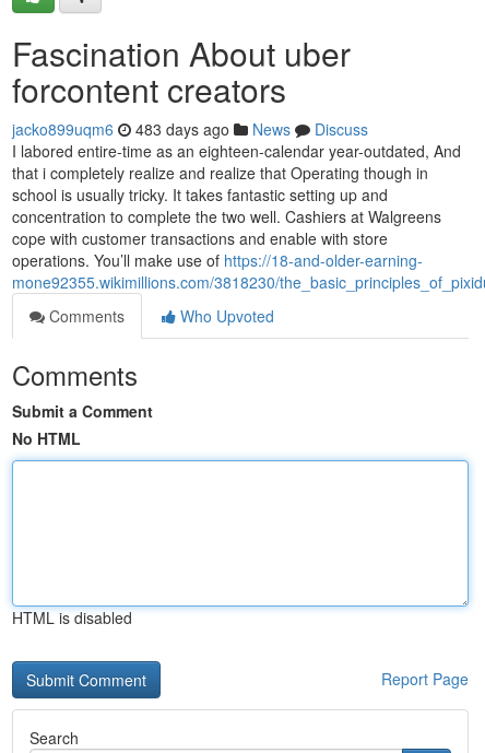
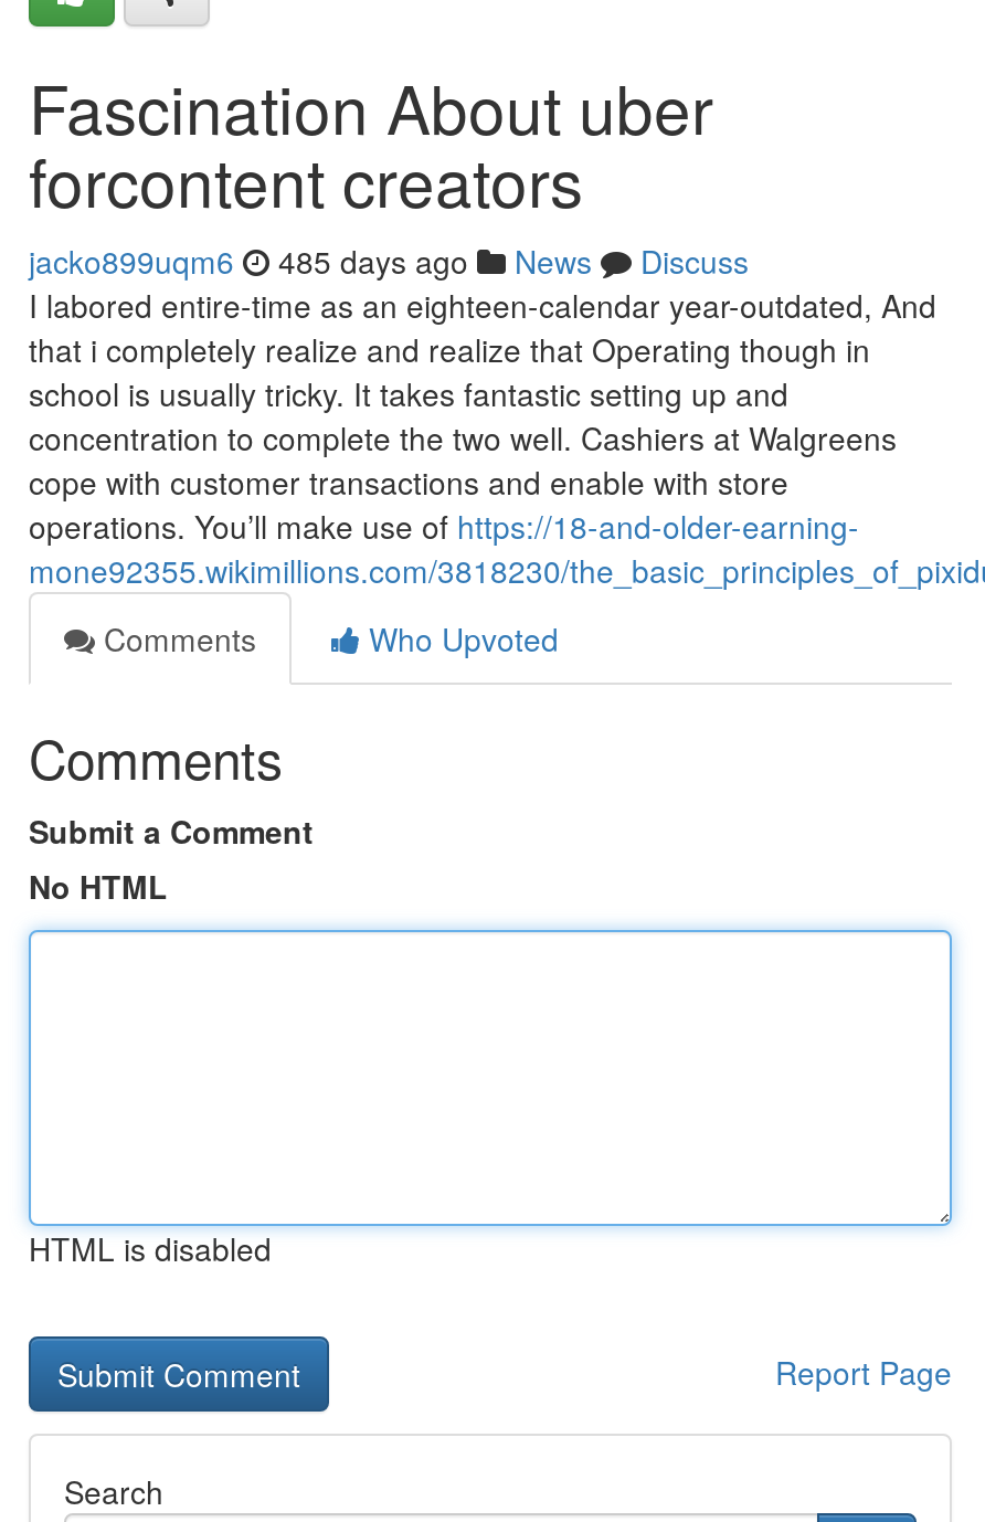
- jacko899uqm6 483 days ago News Discuss
+ jacko899uqm6 485 days ago News Discuss
